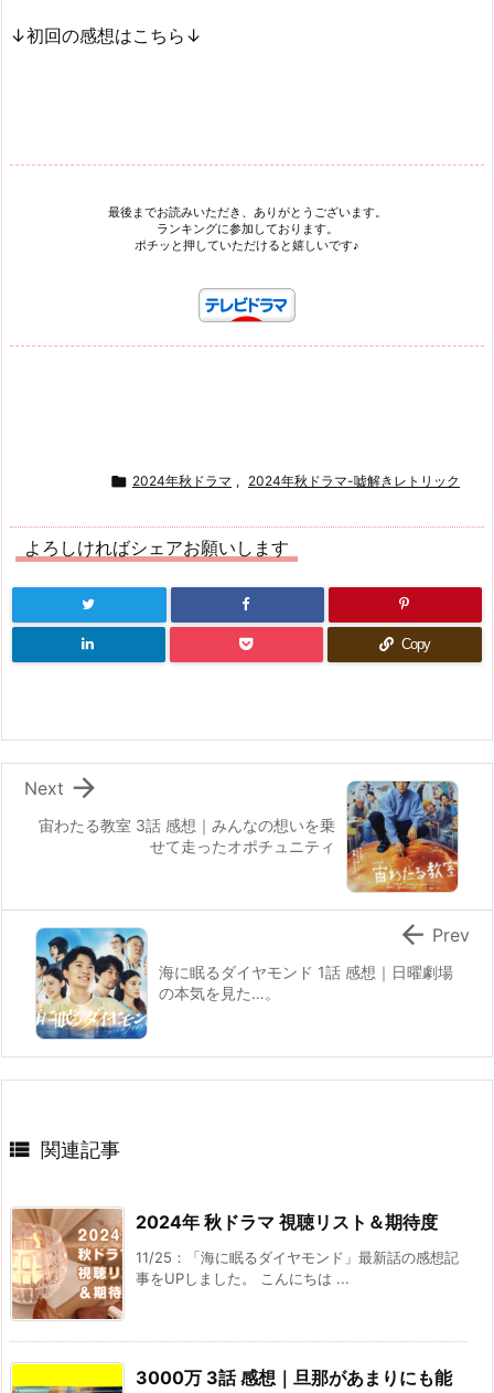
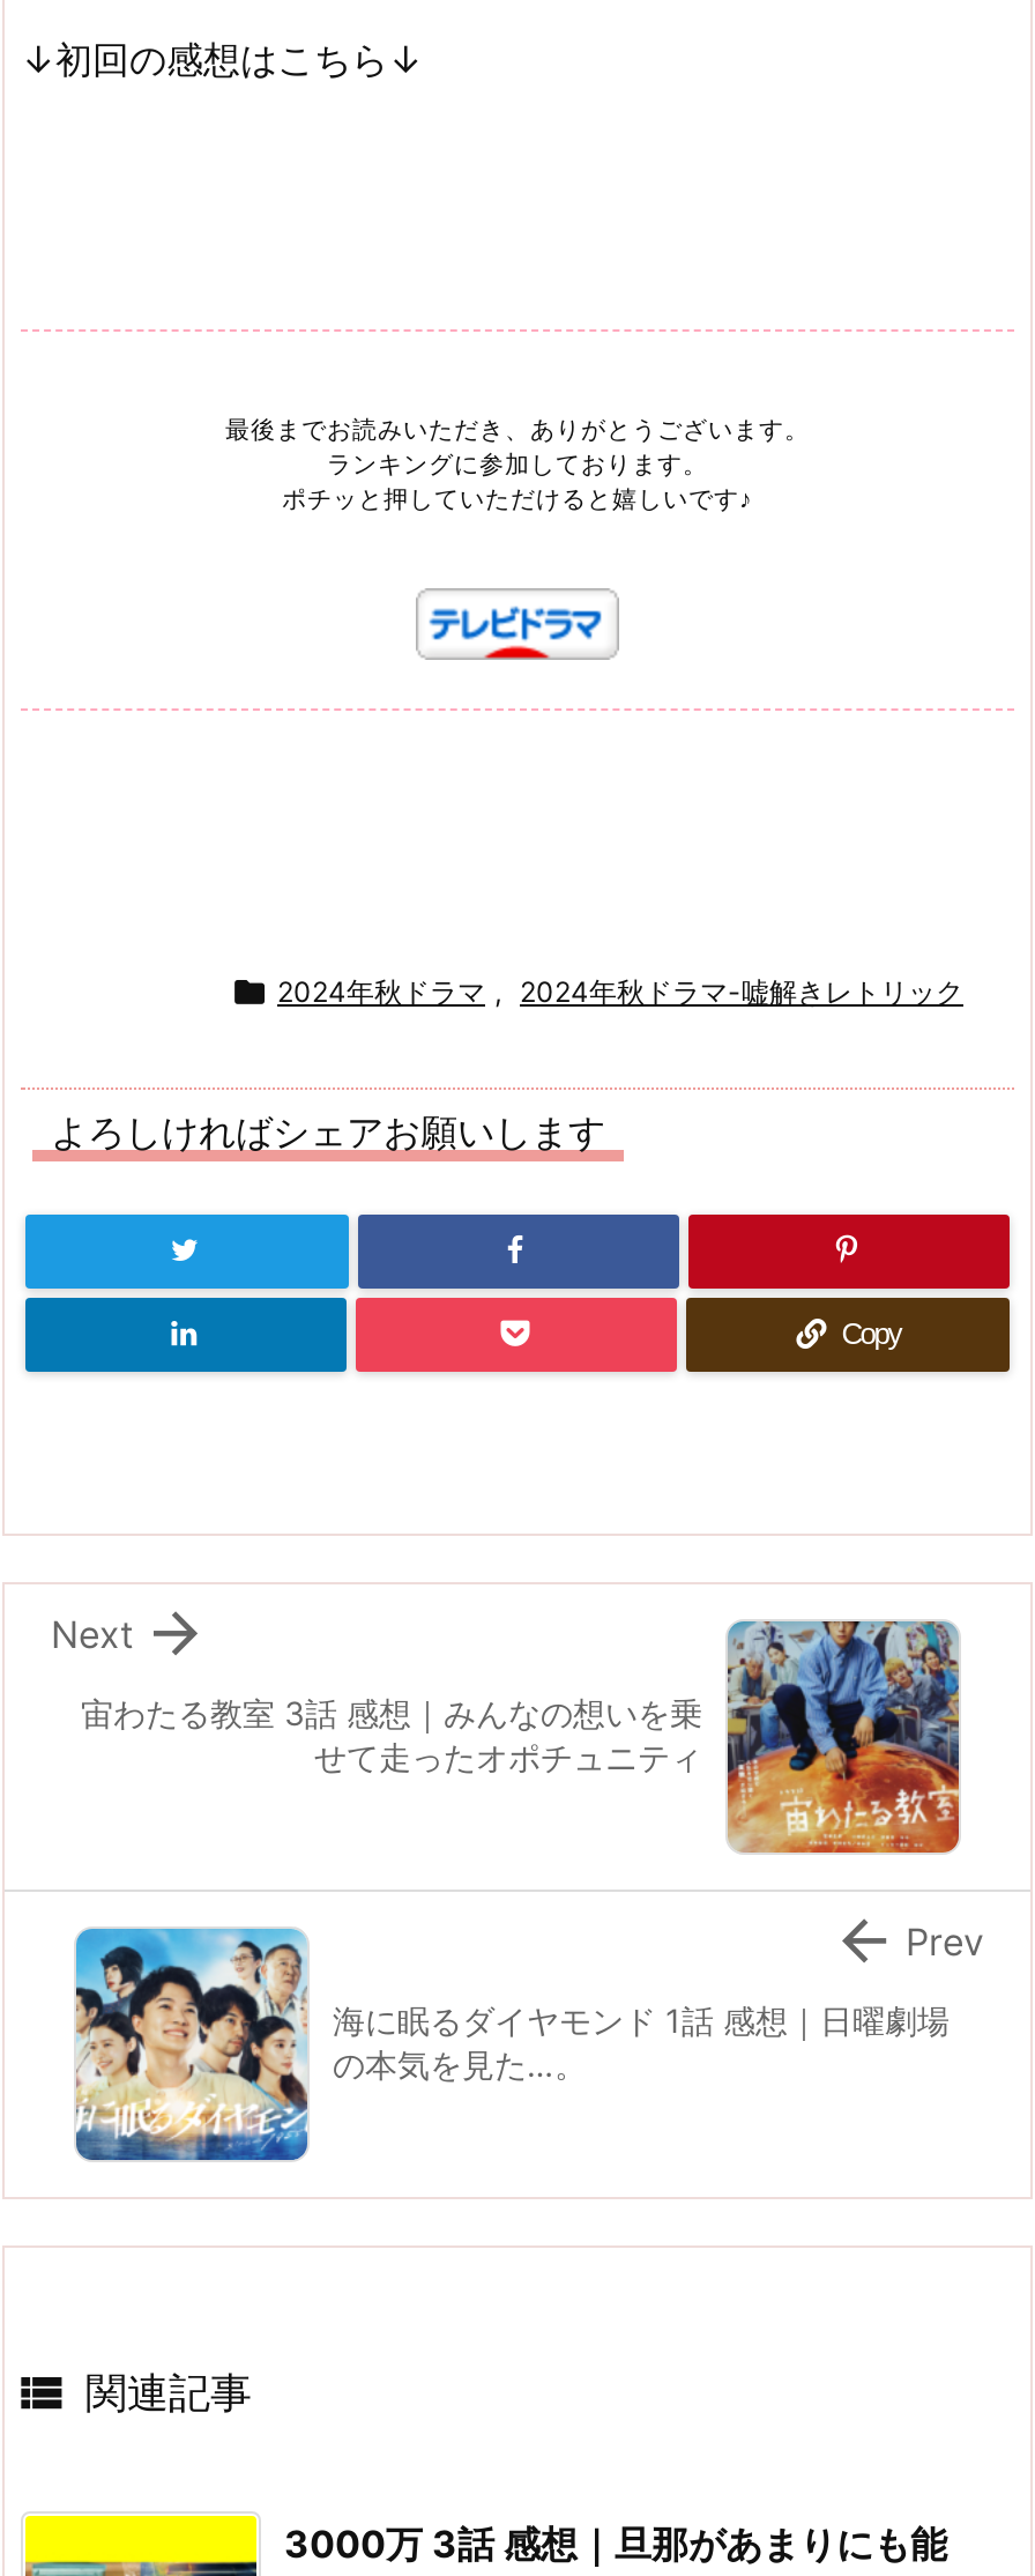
- [image]
- 2024年 秋ドラマ 視聴リスト＆期待度
- 11/25：「海に眠るダイヤモンド」最新話の感想記
- 事をUPしました。 こんにちは ...
